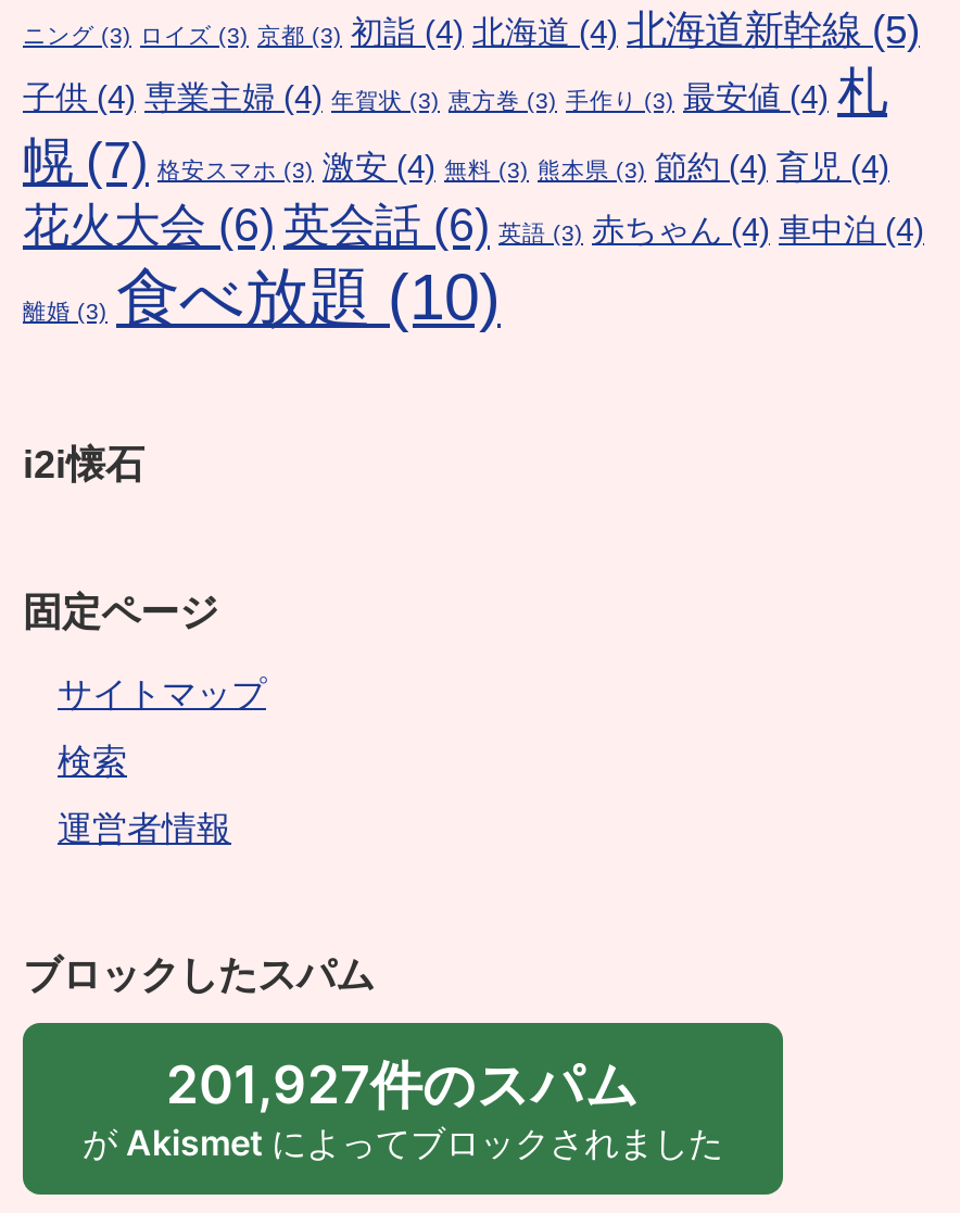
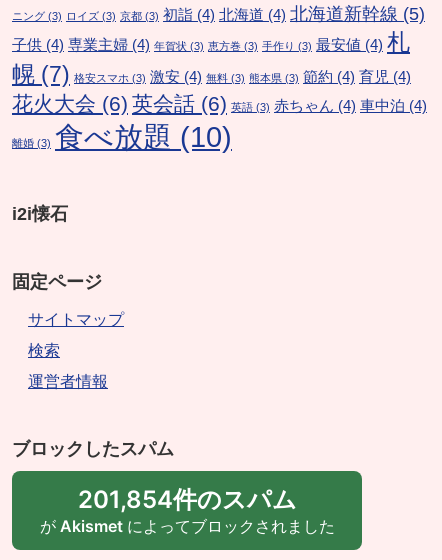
- 201,927件のスパム
+ 201,854件のスパム
